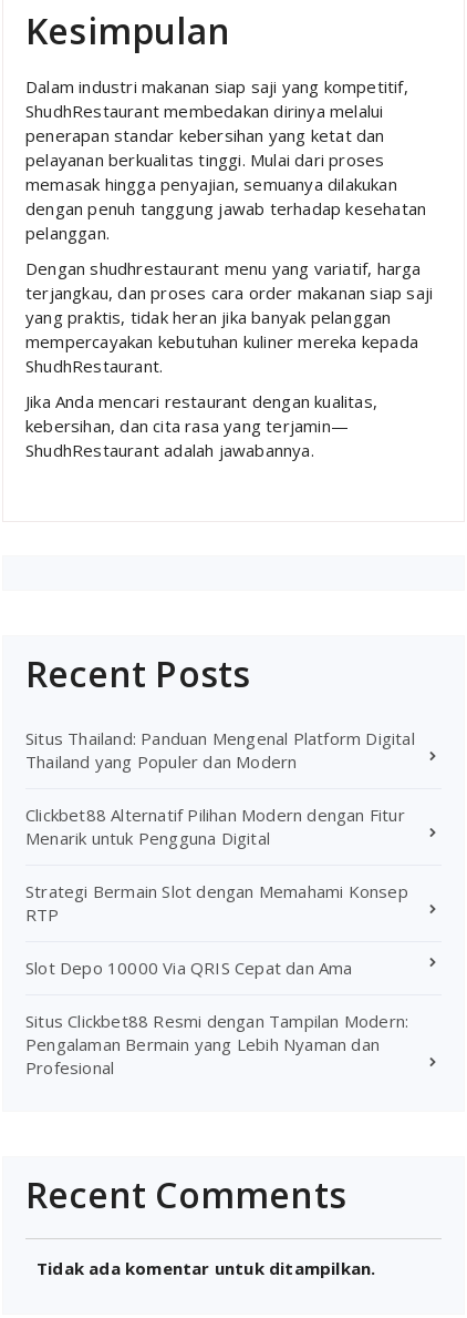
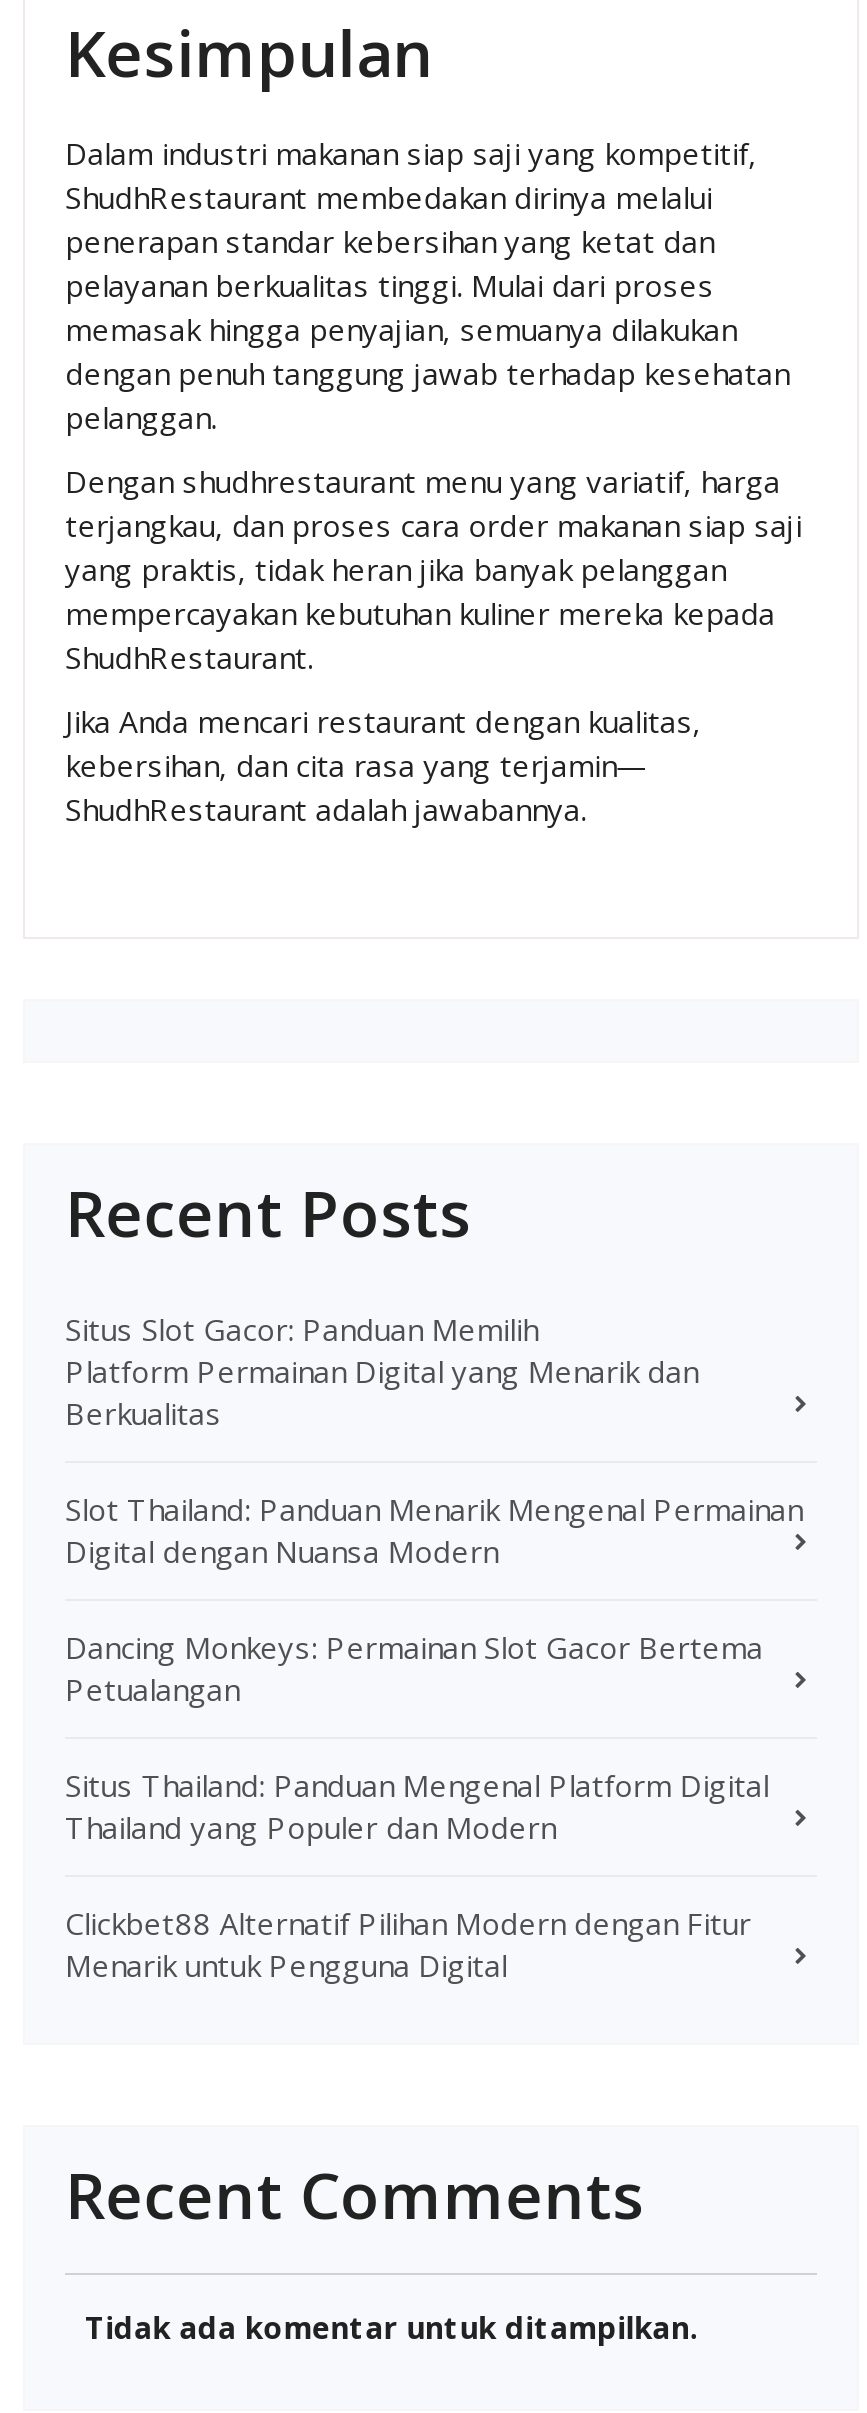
+ Situs Slot Gacor: Panduan Memilih
+ Platform Permainan Digital yang Menarik dan
+ Berkualitas
+ Slot Thailand: Panduan Menarik Mengenal Permainan
+ Digital dengan Nuansa Modern
+ Dancing Monkeys: Permainan Slot Gacor Bertema
+ Petualangan

moved down: Situs Thailand: Panduan Mengenal Platform Digital | Thailand yang Populer dan Modern | Clickbet88 Alternatif Pilihan Modern dengan Fitur | Menarik untuk Pengguna Digital

- Strategi Bermain Slot dengan Memahami Konsep
- RTP
- Slot Depo 10000 Via QRIS Cepat dan Ama
- Situs Clickbet88 Resmi dengan Tampilan Modern:
- Pengalaman Bermain yang Lebih Nyaman dan
- Profesional
